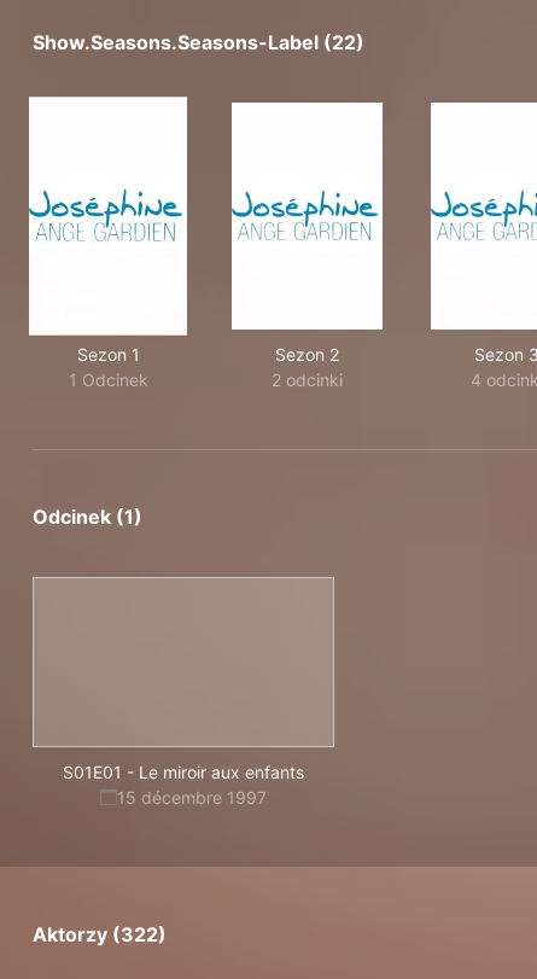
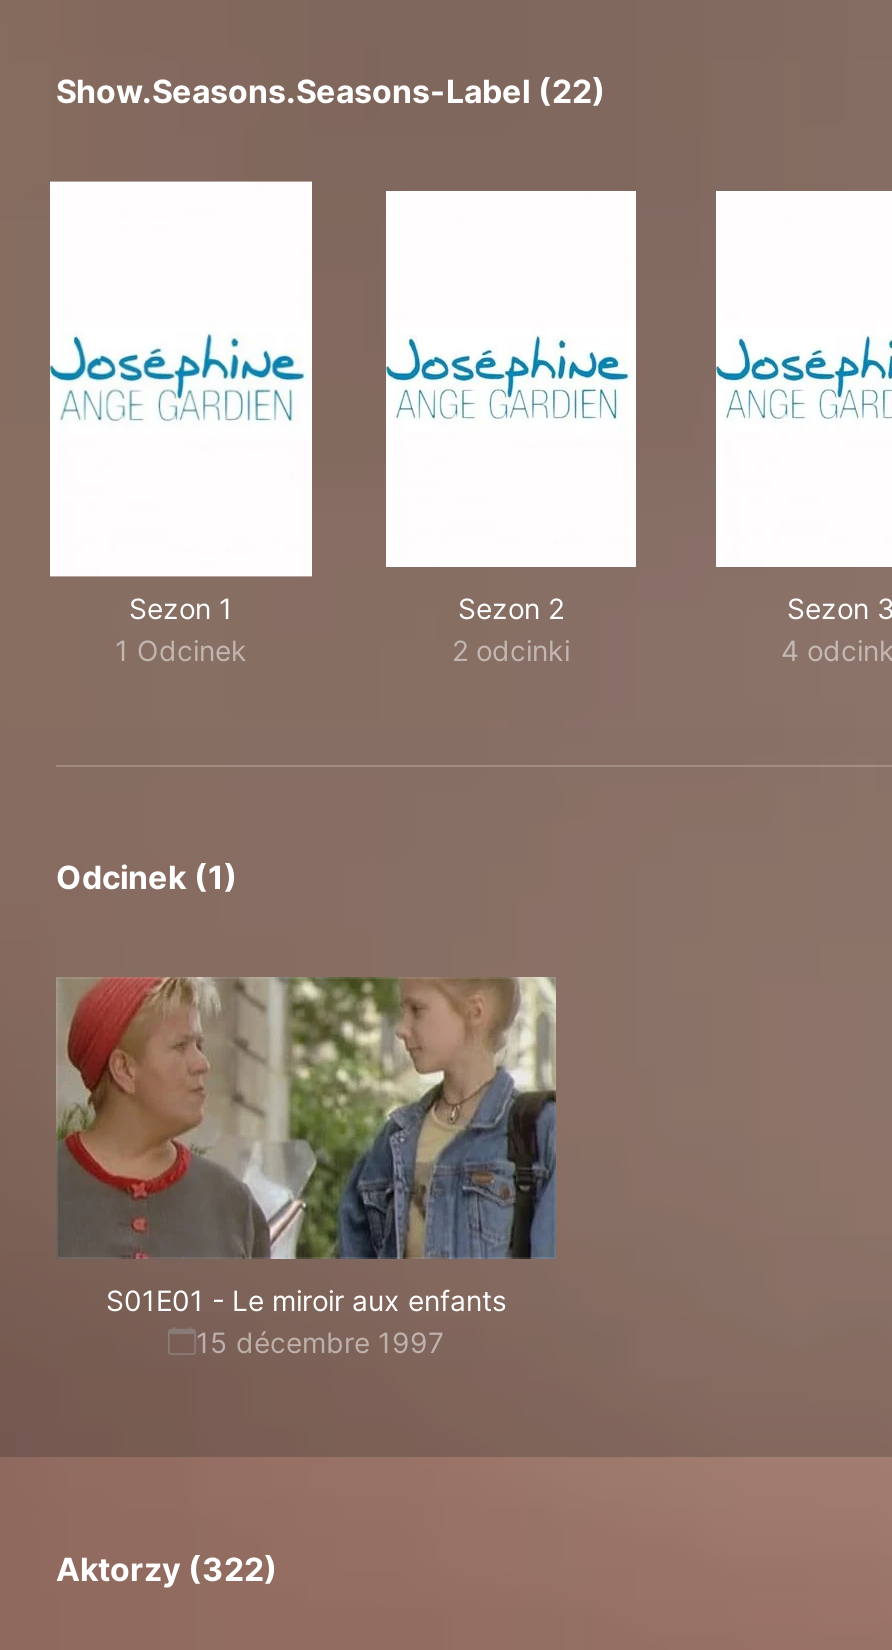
+ [image]
